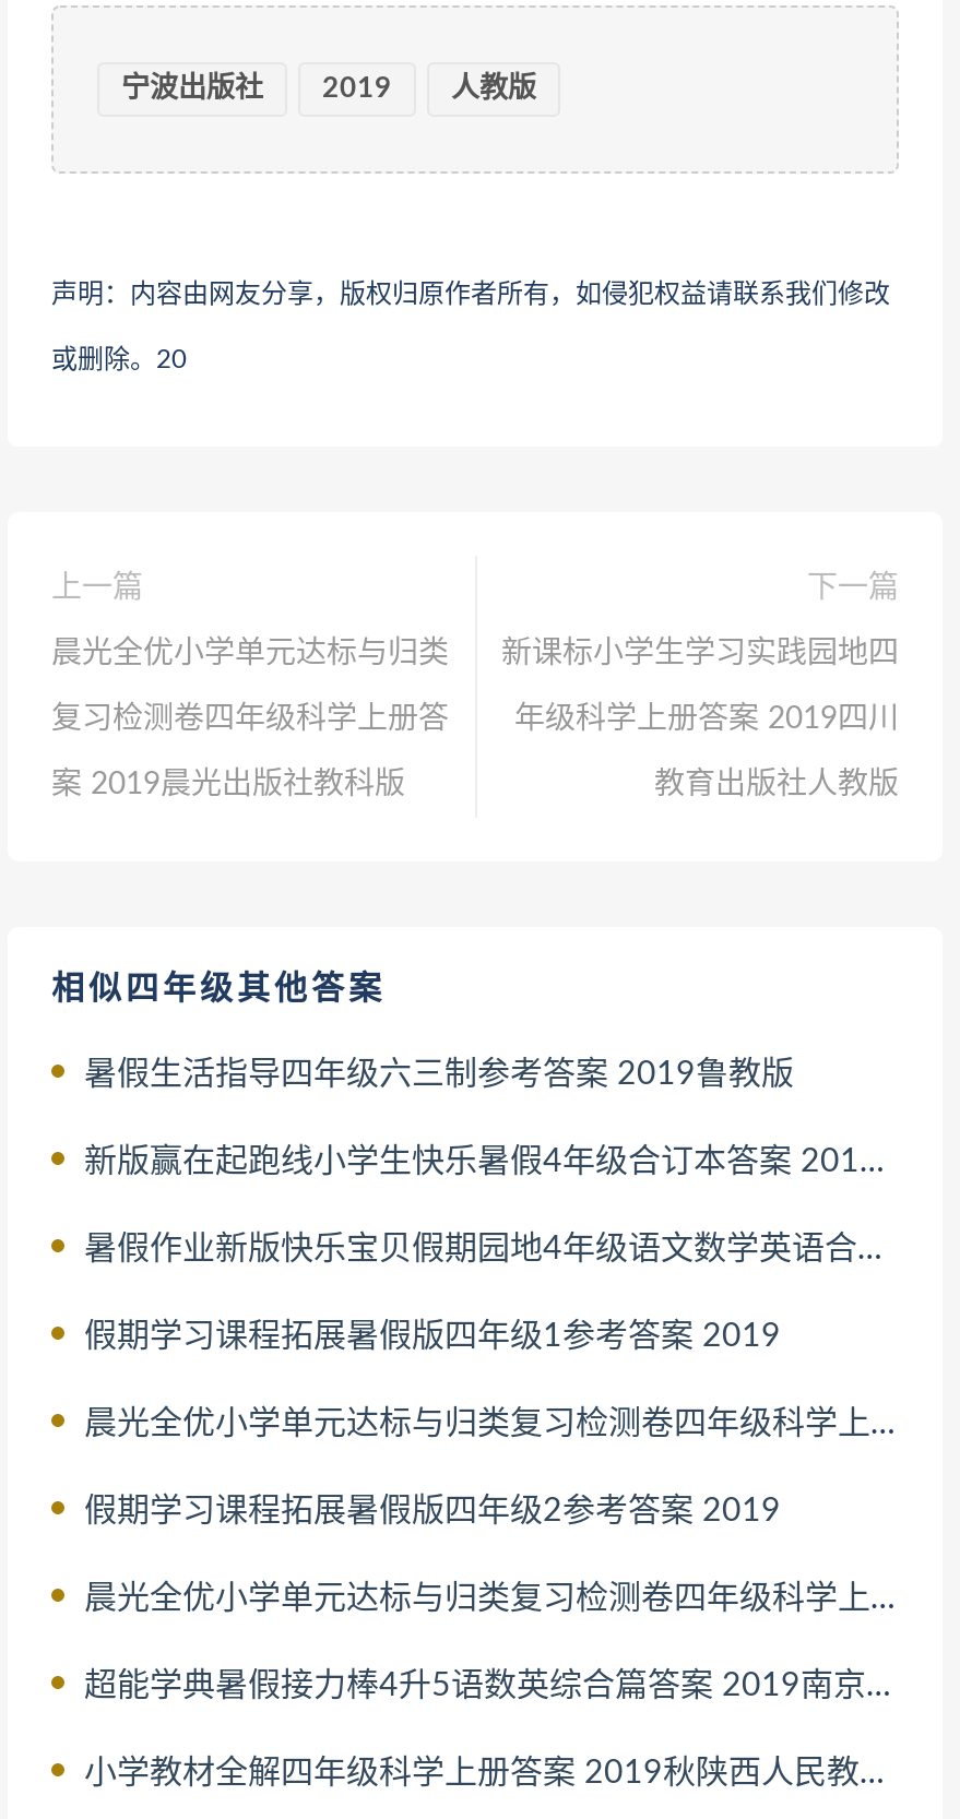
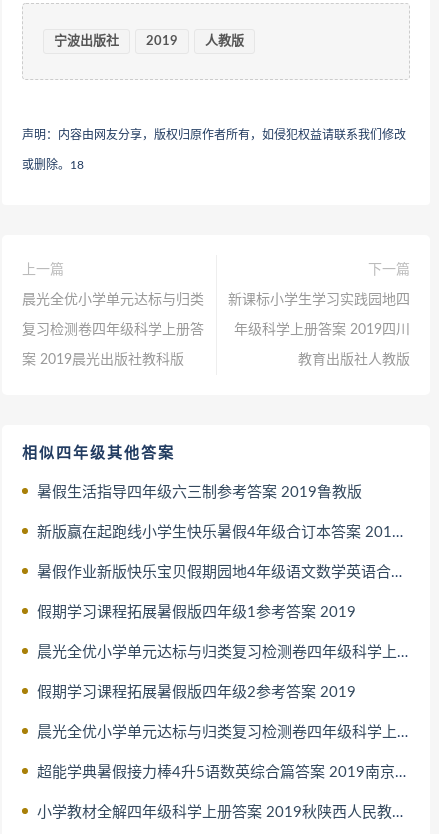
- 或删除。20
+ 或删除。18
